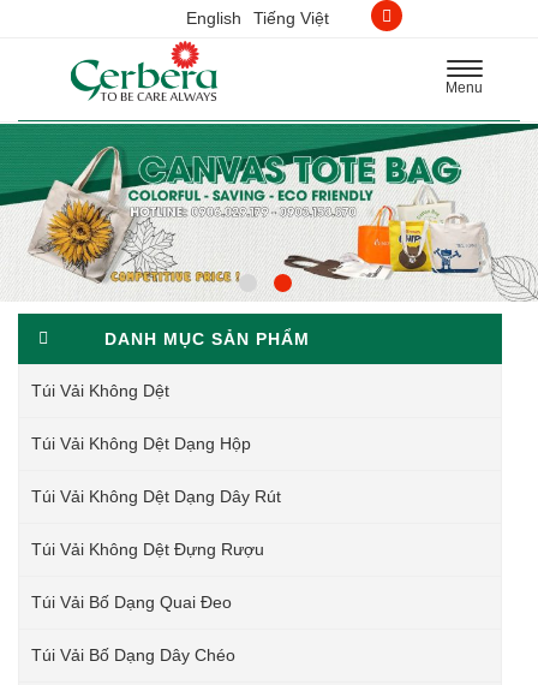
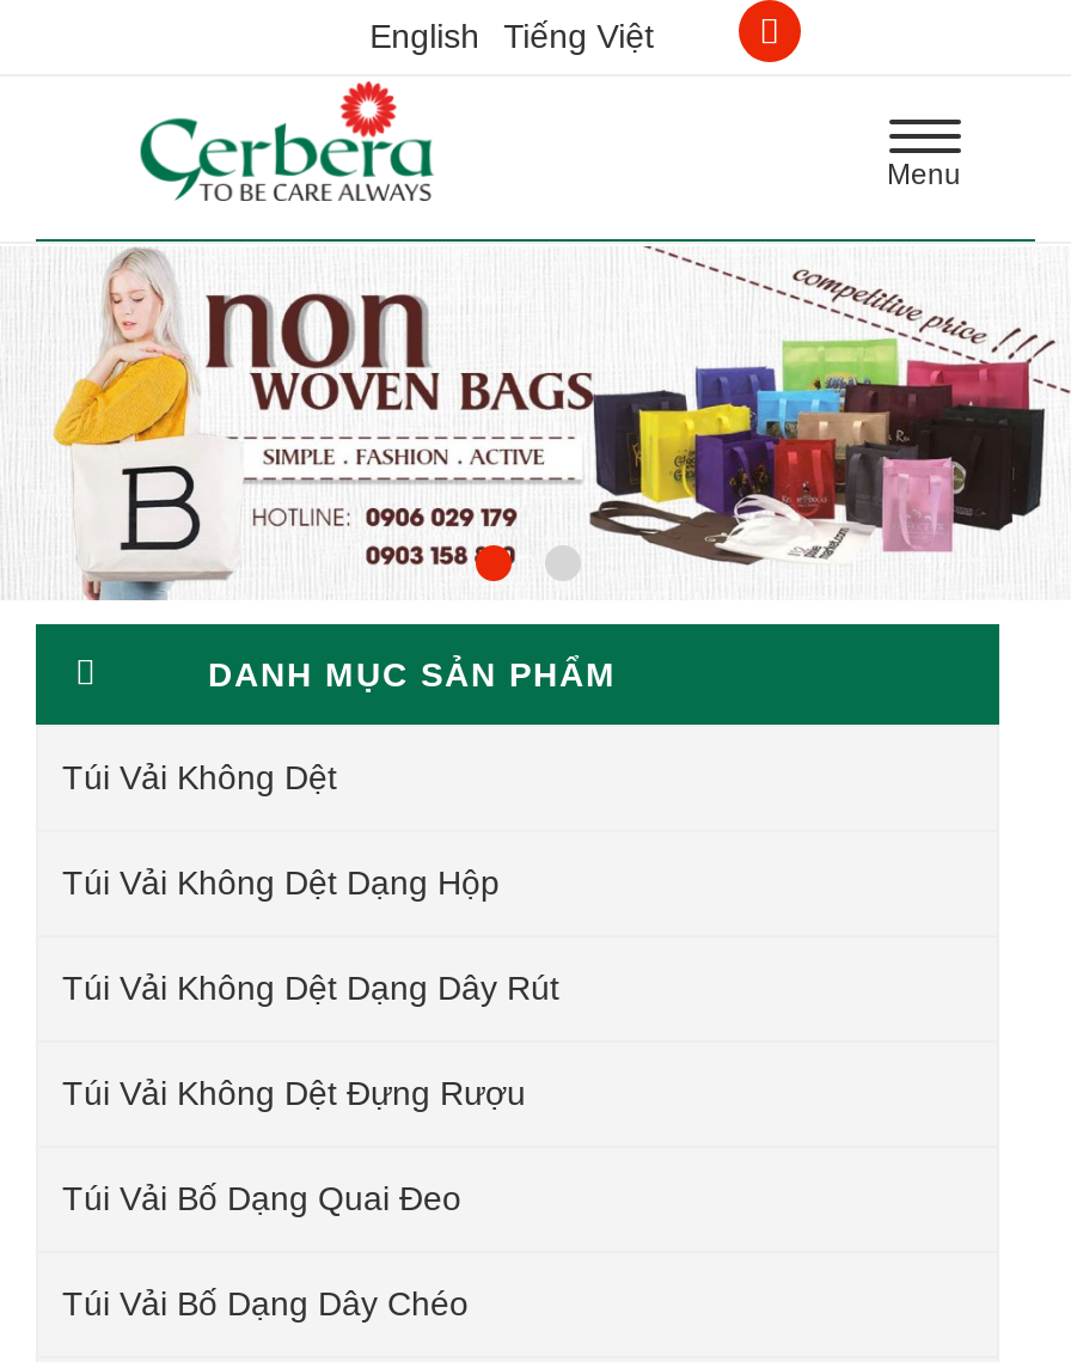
- [image]
+ [image]
